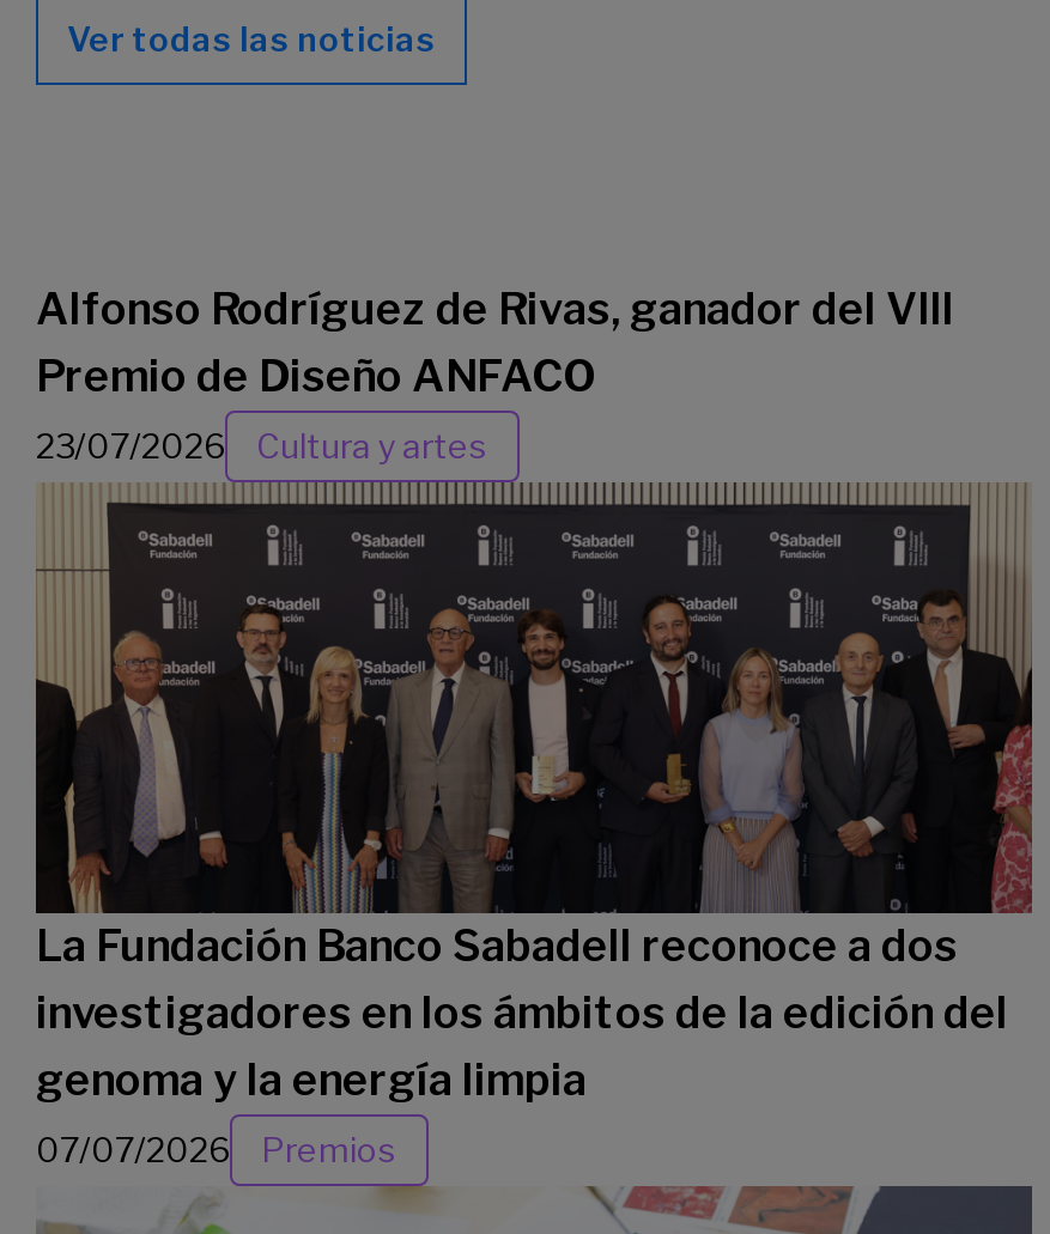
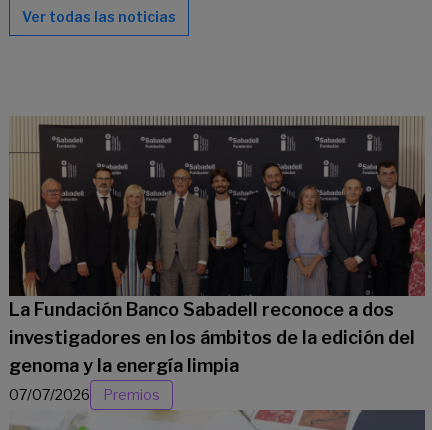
- Alfonso Rodríguez de Rivas, ganador del VIII
- Premio de Diseño ANFACO
- 23/07/2026
- Cultura y artes
